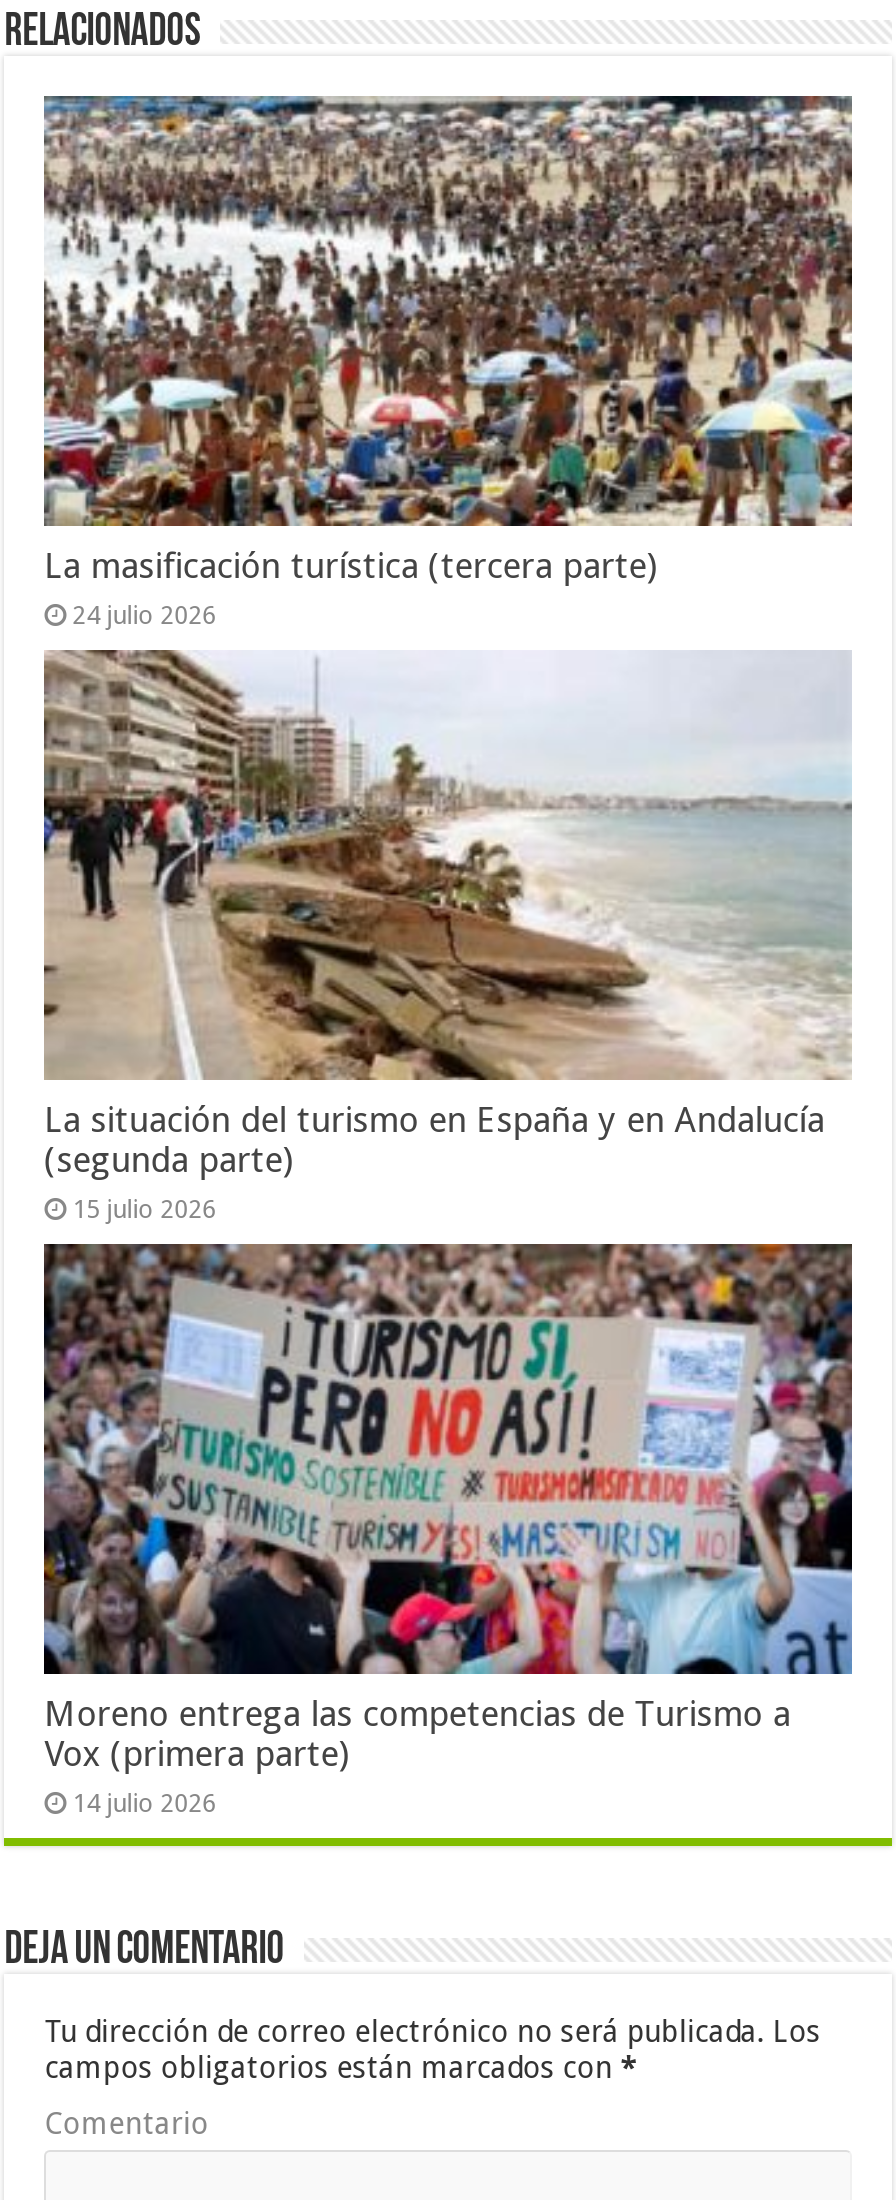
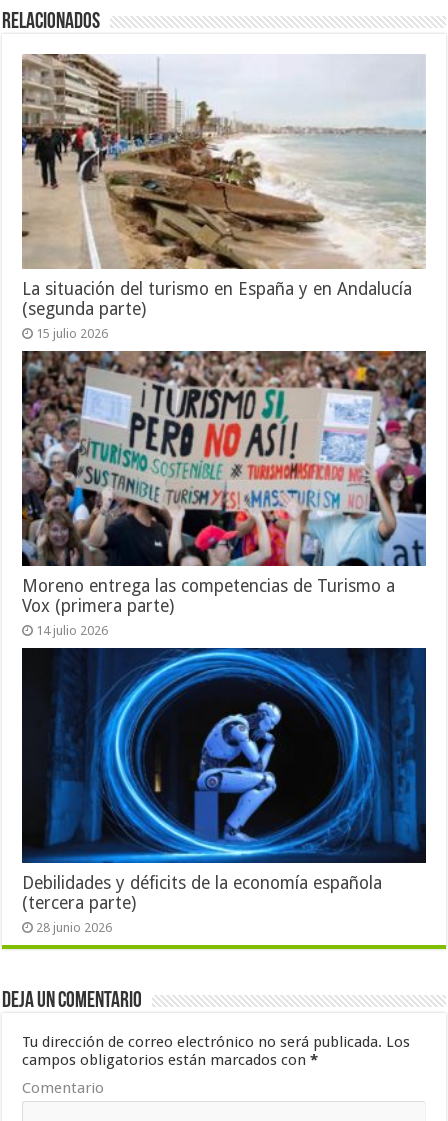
- [image]
- La masificación turística (tercera parte)
- 24 julio 2026

moved up: [image] | La situación del turismo en España y en Andalucía | (segunda parte) | 15 julio 2026 | Moreno entrega las competencias de Turismo a | Vox (primera parte) | 14 julio 2026

+ [image]
+ Debilidades y déficits de la economía española
+ (tercera parte)
+ 28 junio 2026
